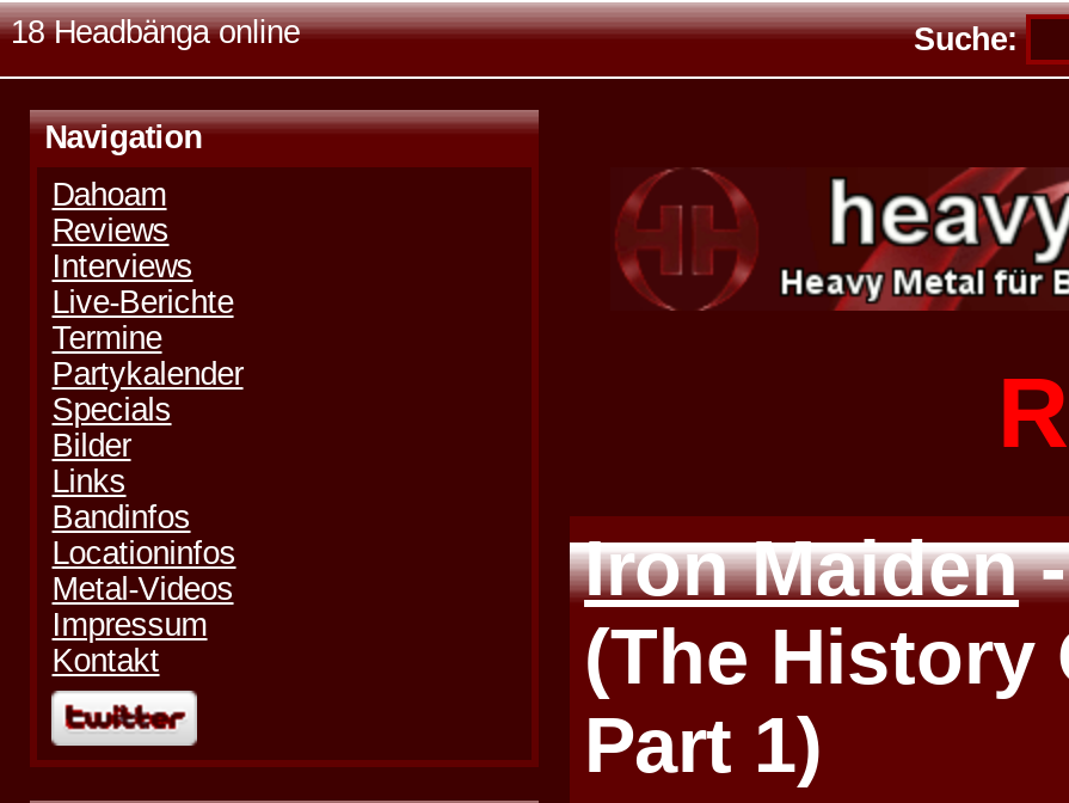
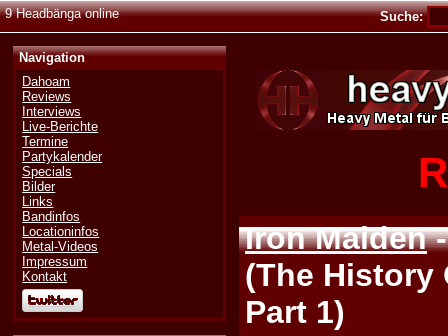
- 18 Headbänga online
+ 9 Headbänga online
